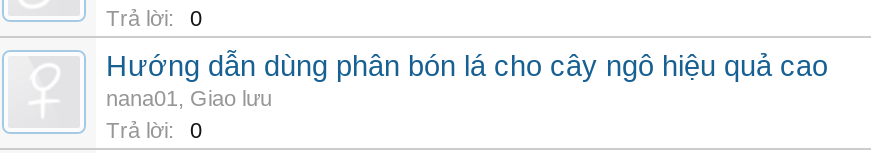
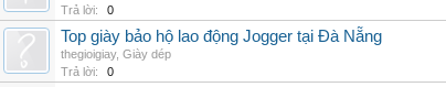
- Hướng dẫn dùng phân bón lá cho cây ngô hiệu quả cao
- nana01, Giao lưu
+ Top giày bảo hộ lao động Jogger tại Đà Nẵng
+ thegioigiay, Giày dép
